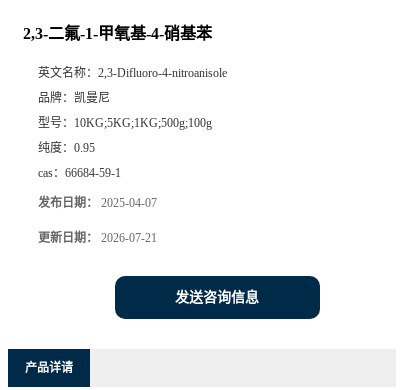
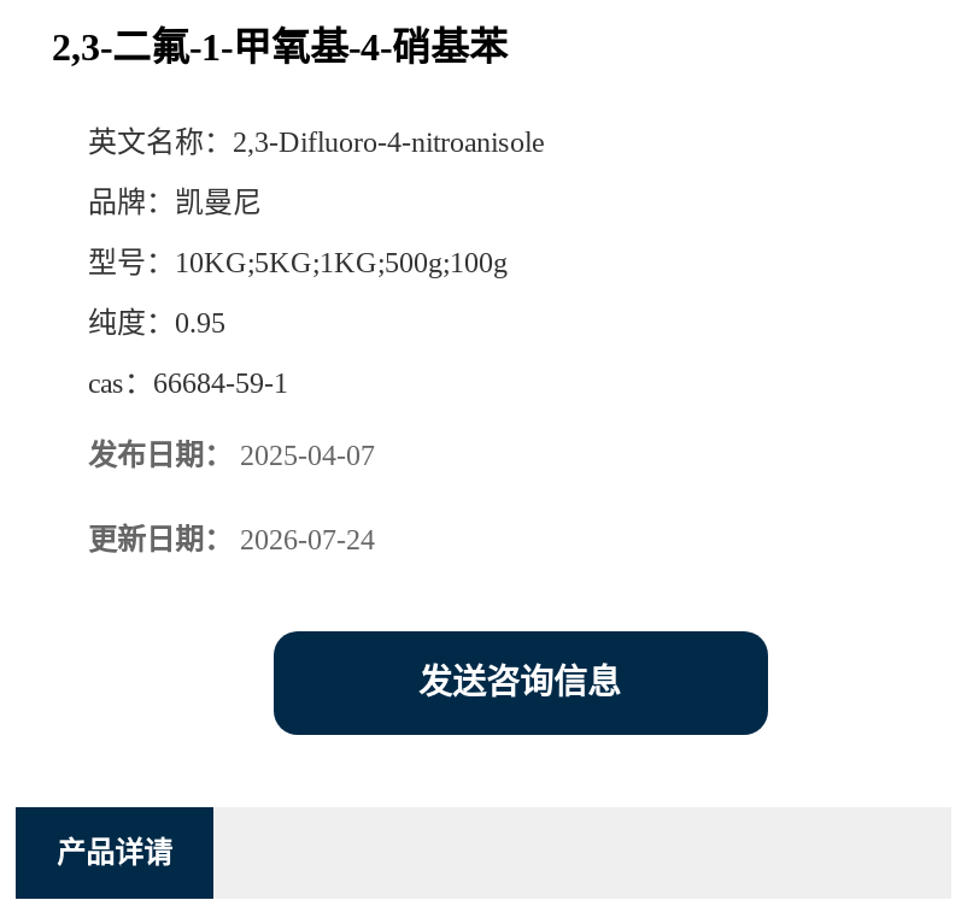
- 更新日期：2026-07-21
+ 更新日期：2026-07-24
